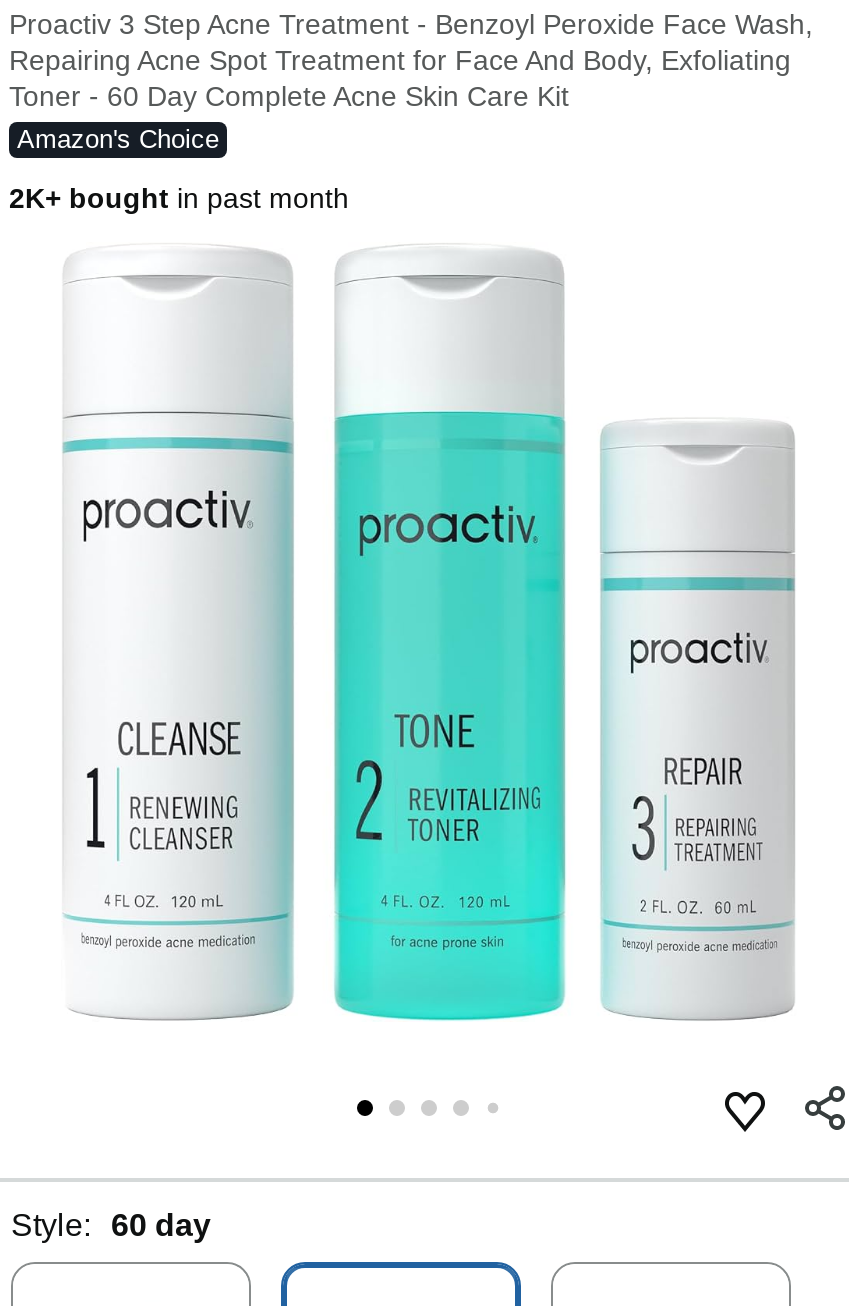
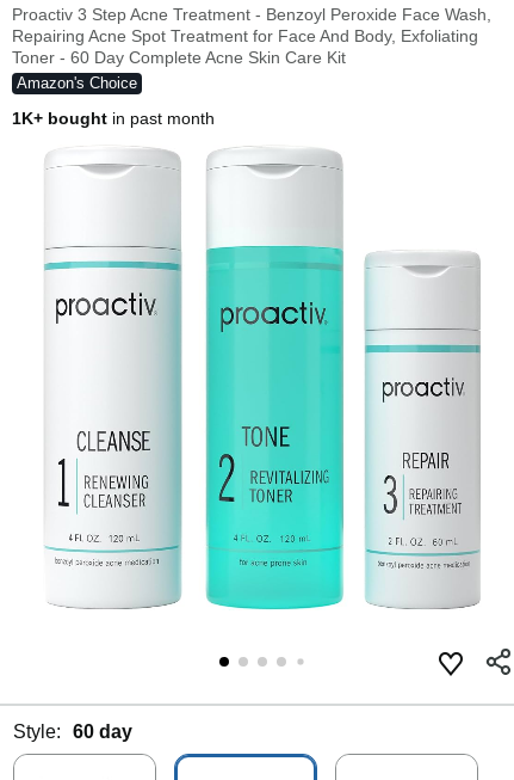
- 2K+ bought in past month
+ 1K+ bought in past month
